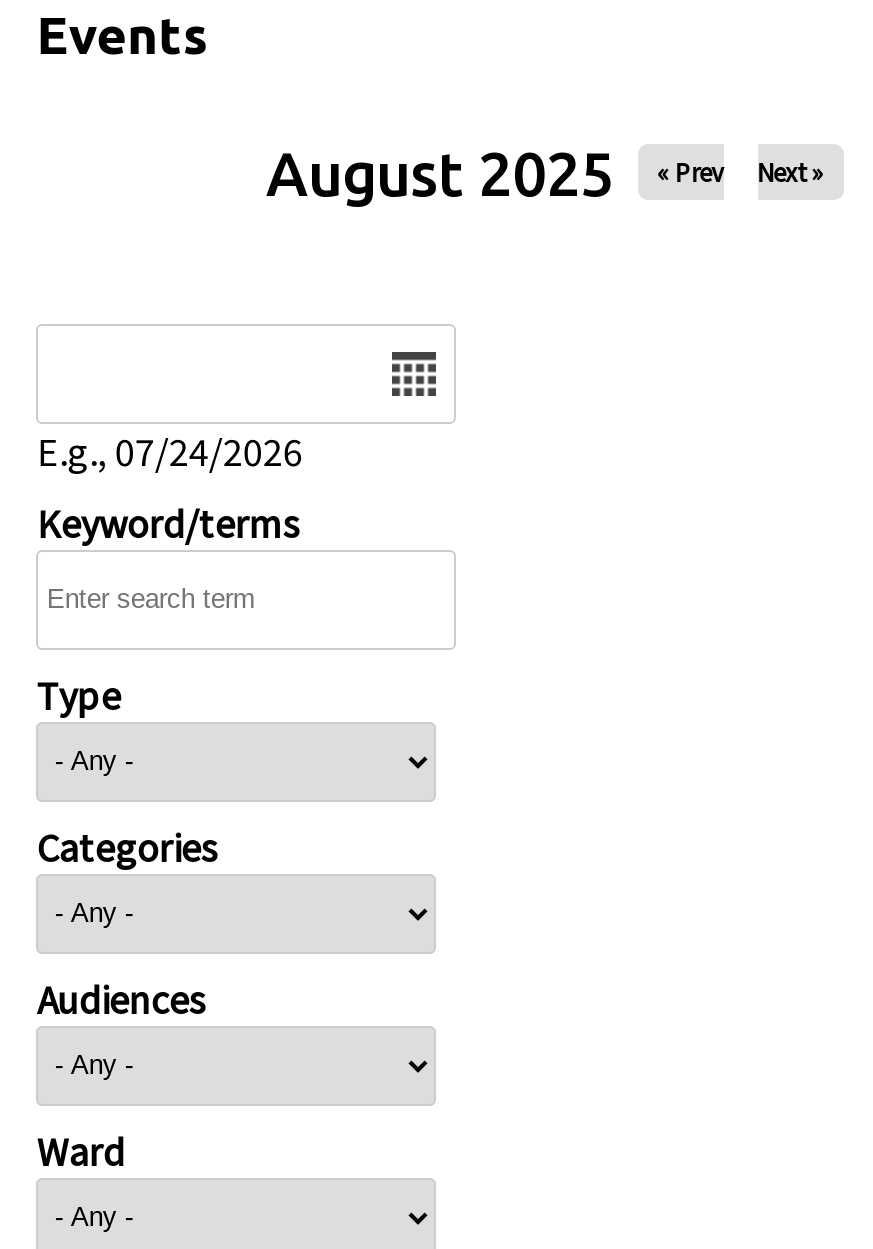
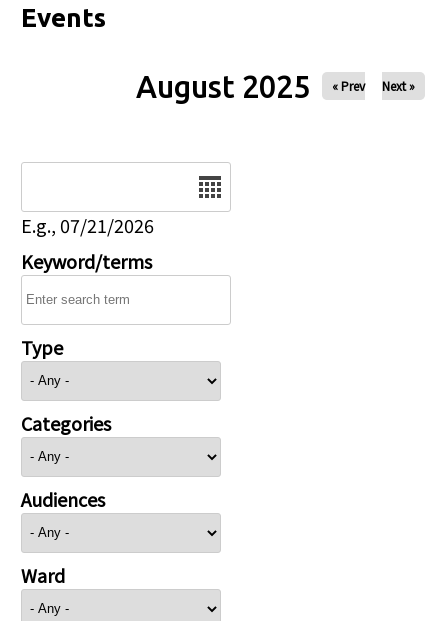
- E.g., 07/24/2026
+ E.g., 07/21/2026
